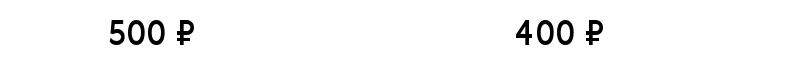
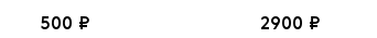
- 400 ₽
+ 2900 ₽
